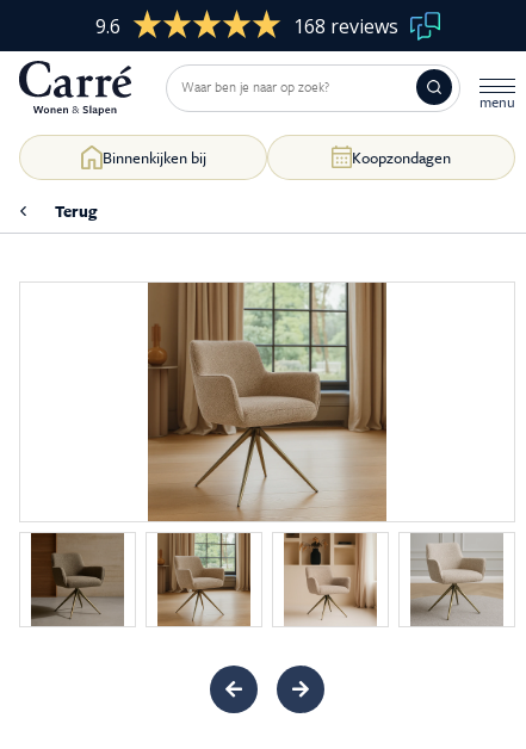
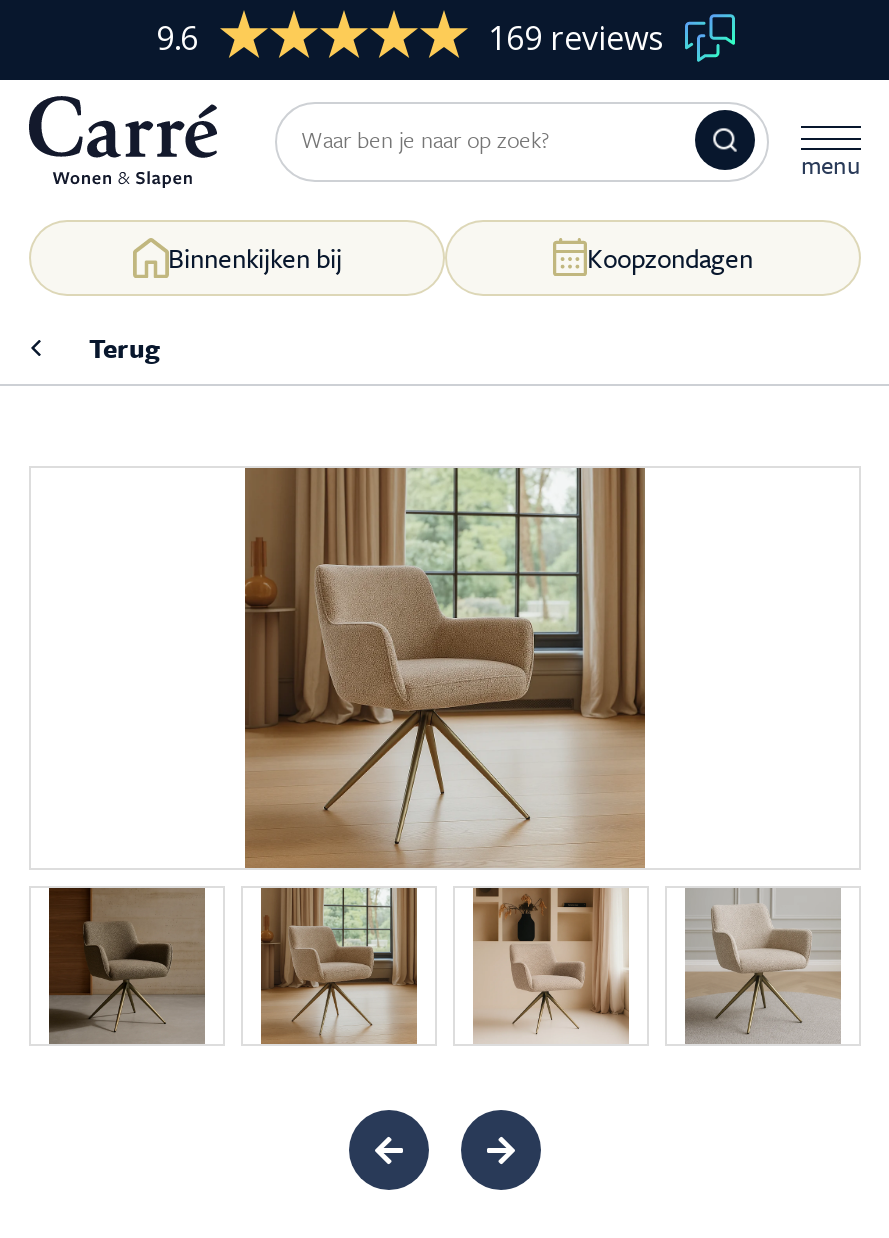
- 168 reviews
+ 169 reviews
